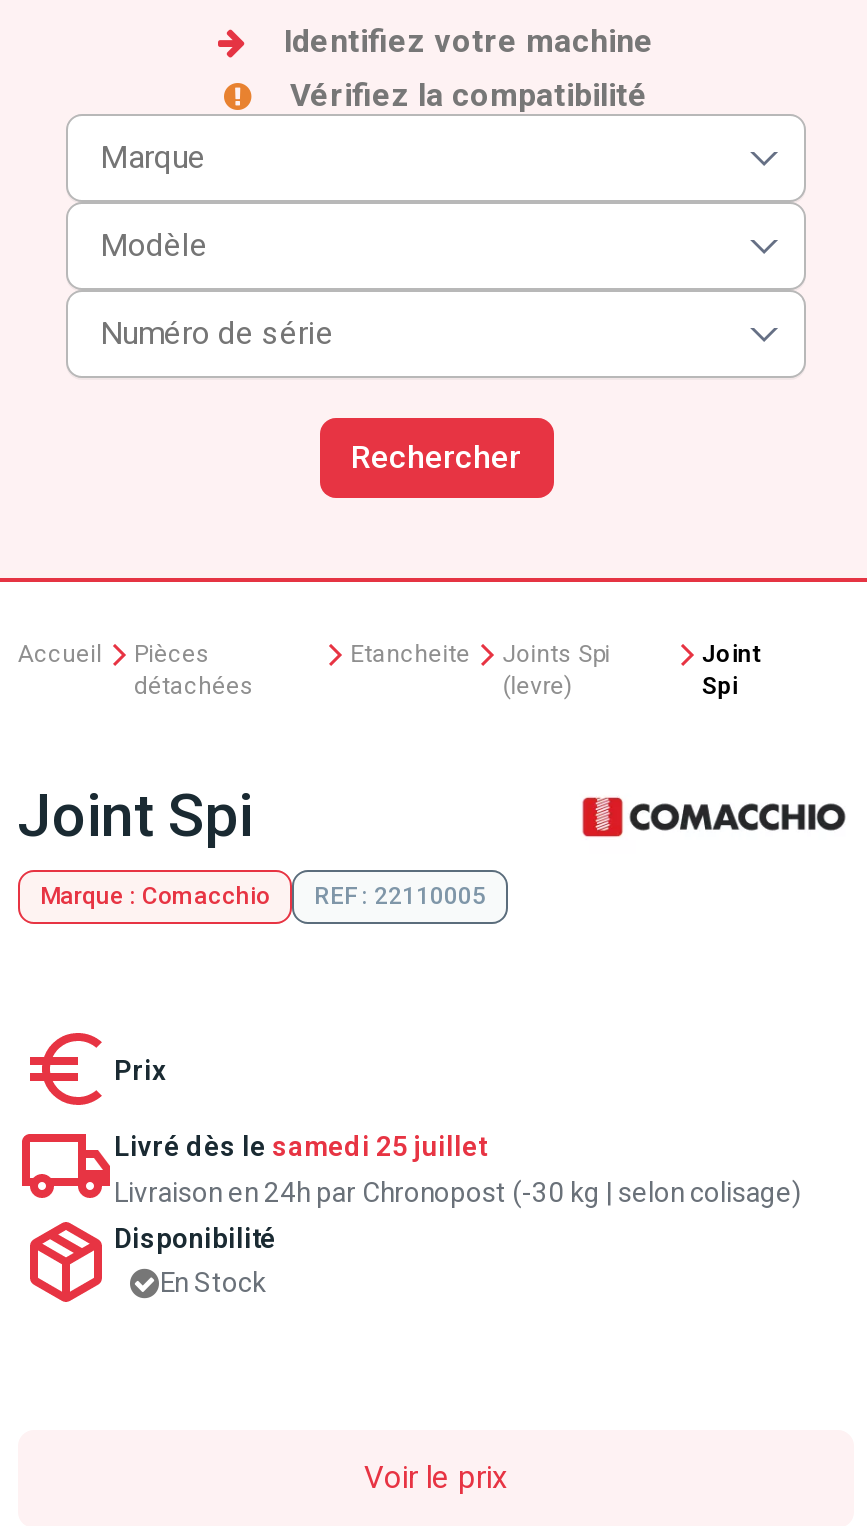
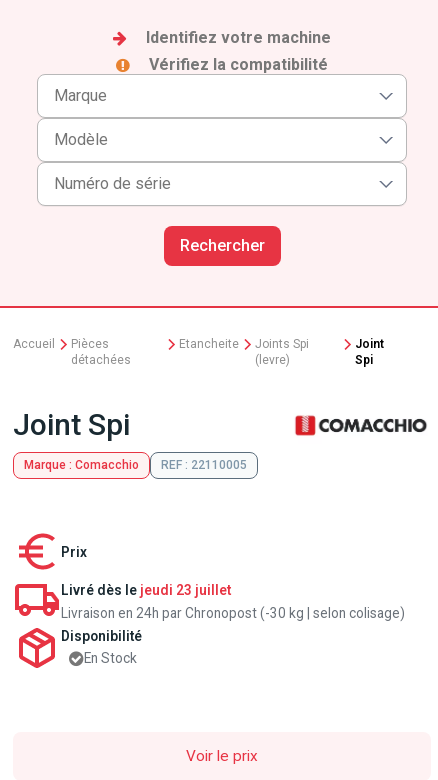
- Livré dès le samedi 25 juillet
+ Livré dès le jeudi 23 juillet
